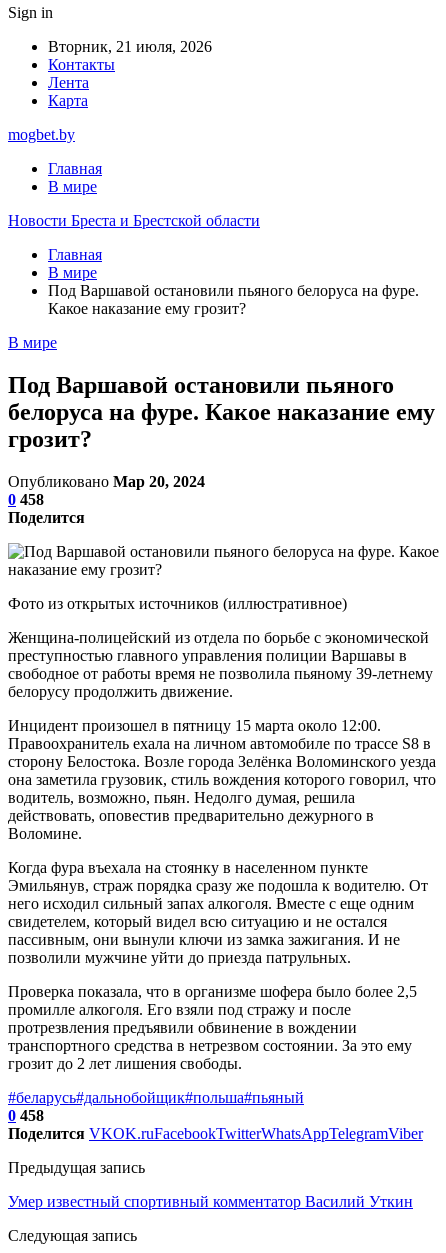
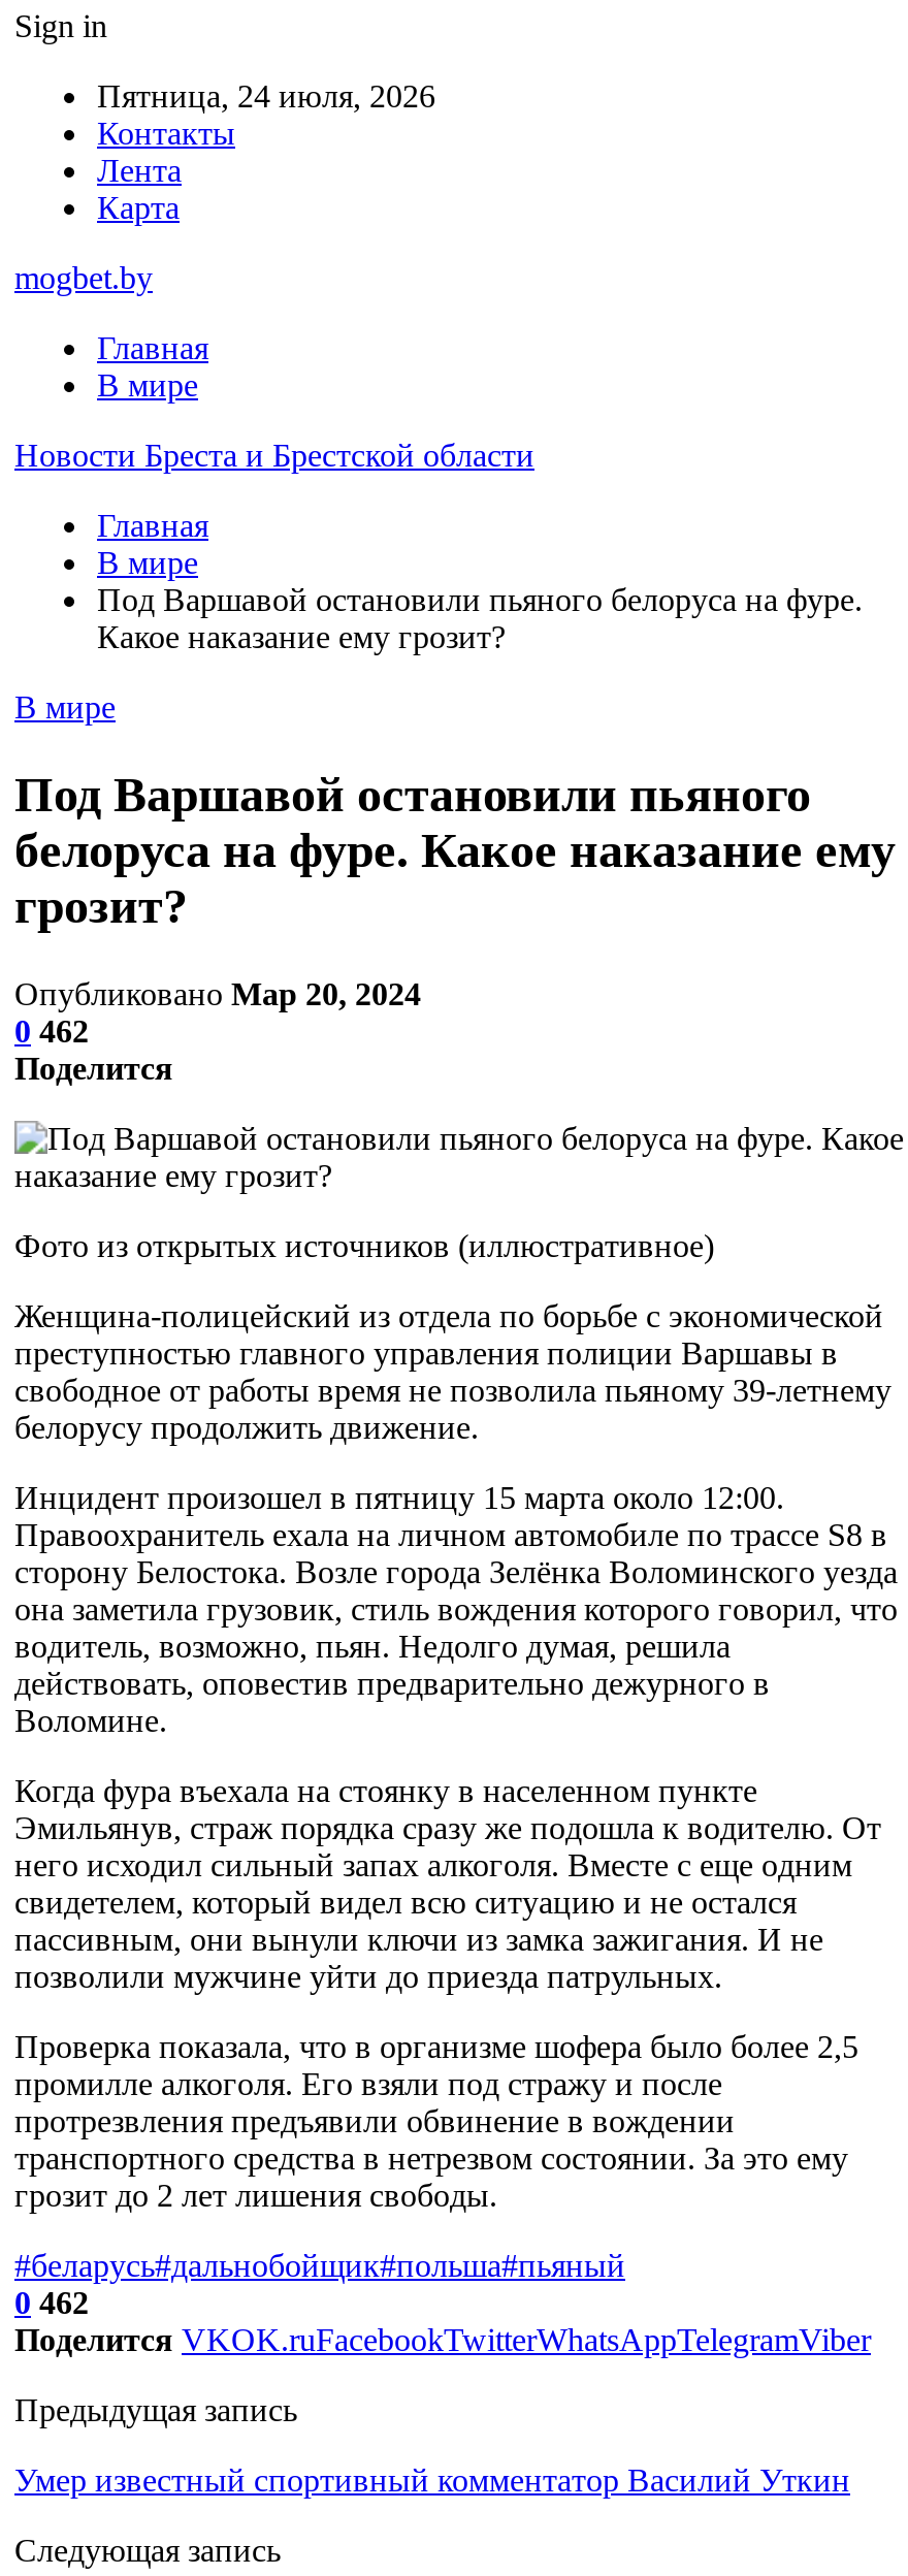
- Вторник, 21 июля, 2026
+ Пятница, 24 июля, 2026

- 0 458
+ 0 462

- 0 458
+ 0 462
